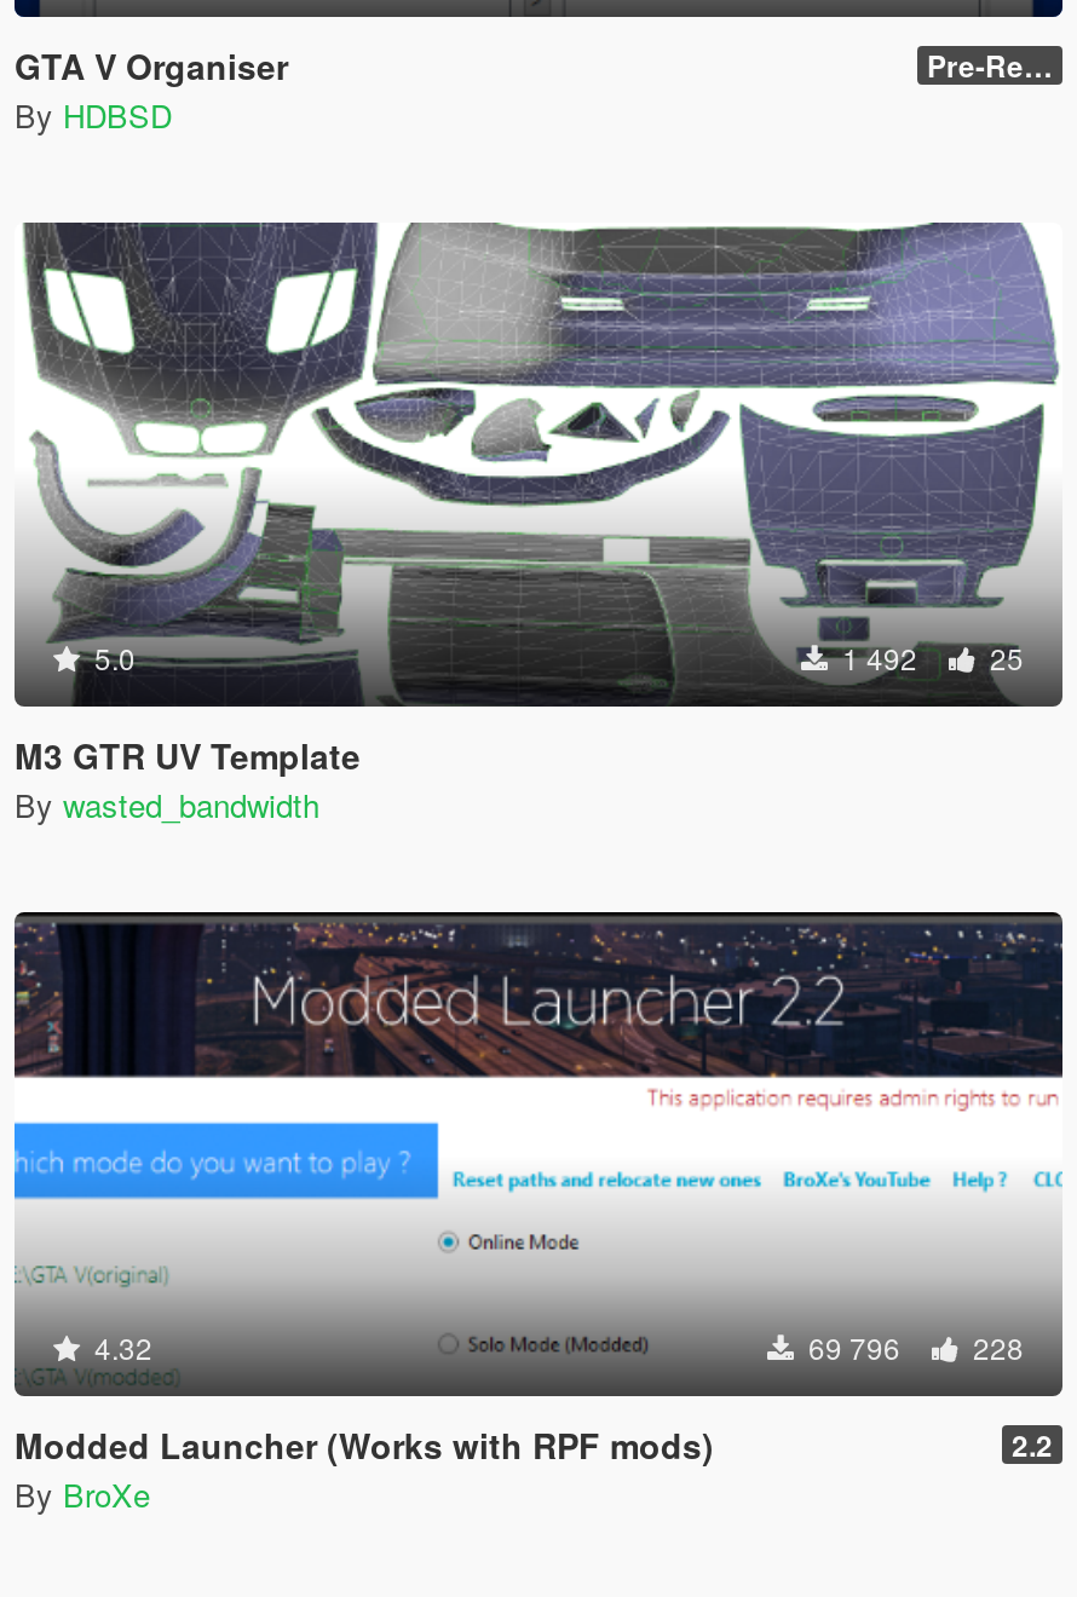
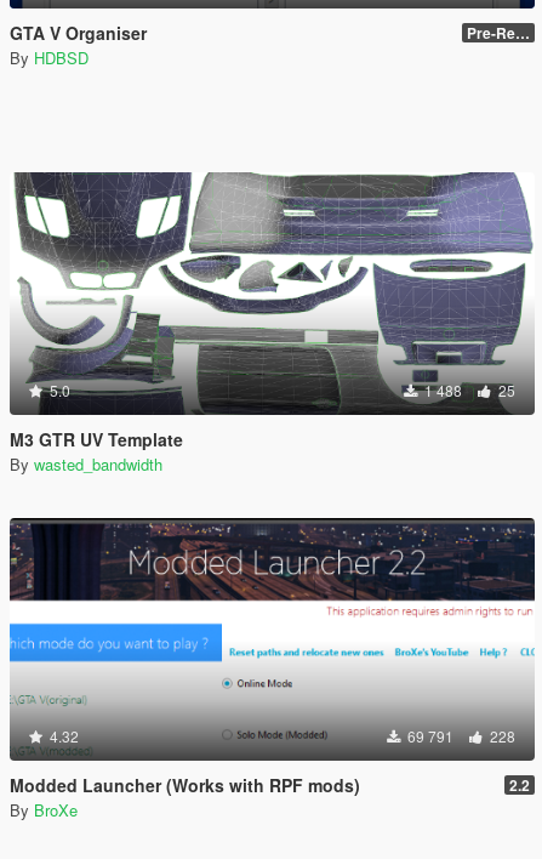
- 1 492 25
+ 1 488 25

- 69 796 228
+ 69 791 228
